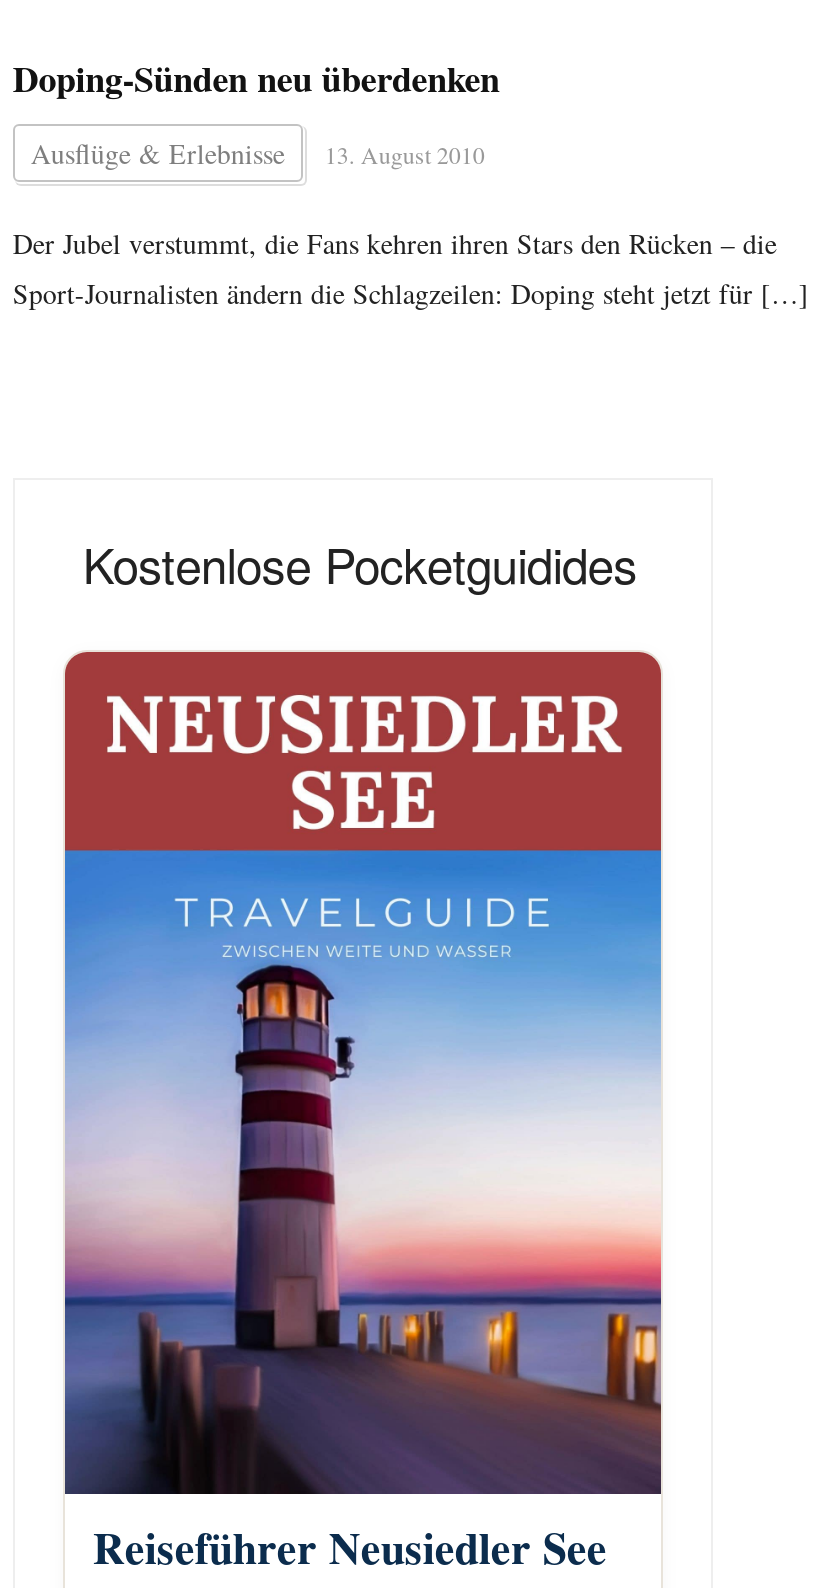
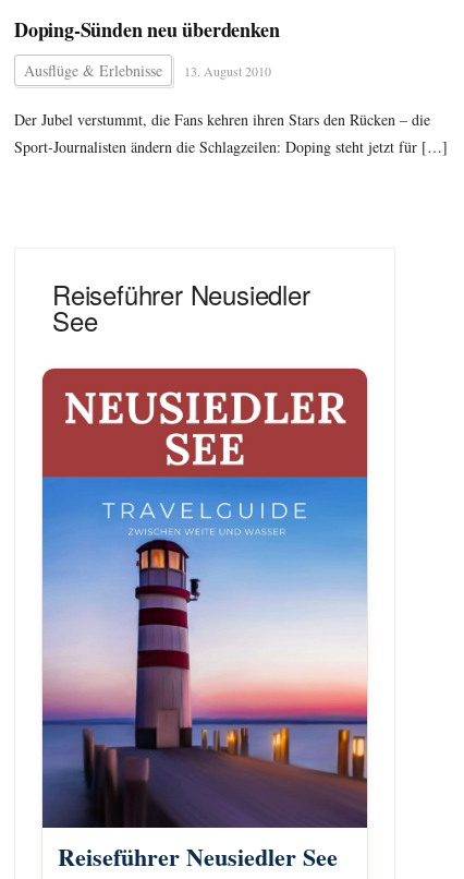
- Kostenlose Pocketguidides
+ Reiseführer Neusiedler
+ See
